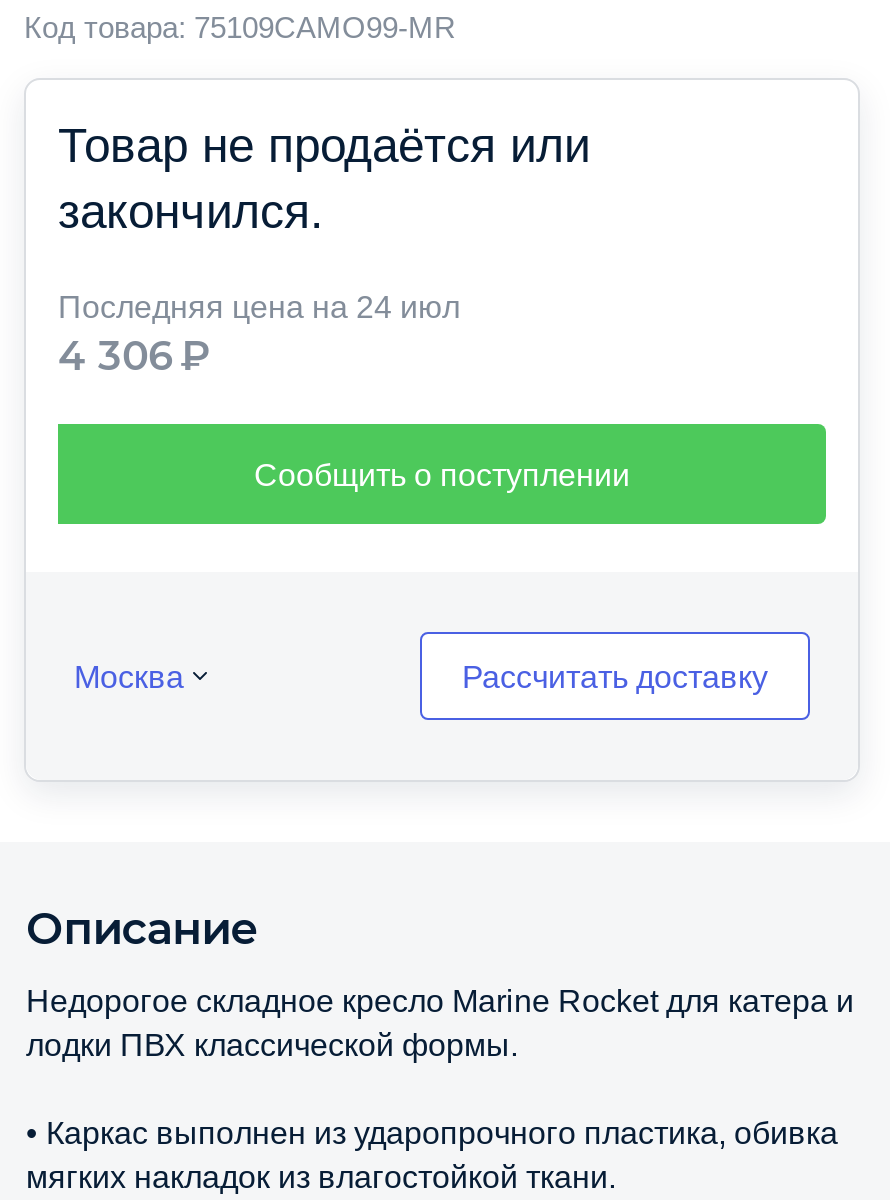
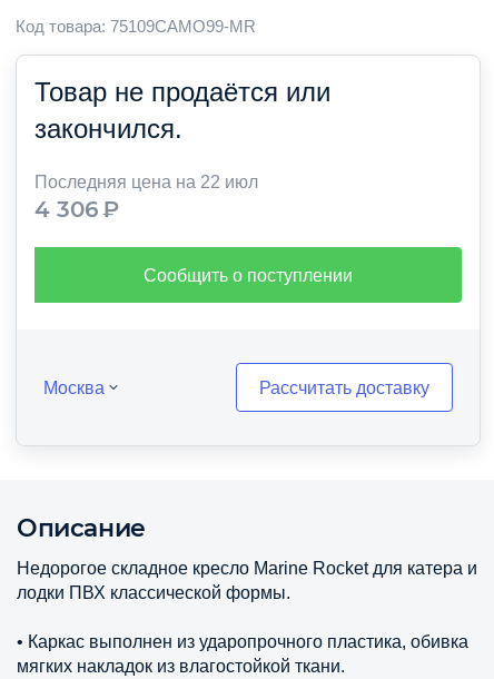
- Последняя цена на 24 июл
+ Последняя цена на 22 июл
